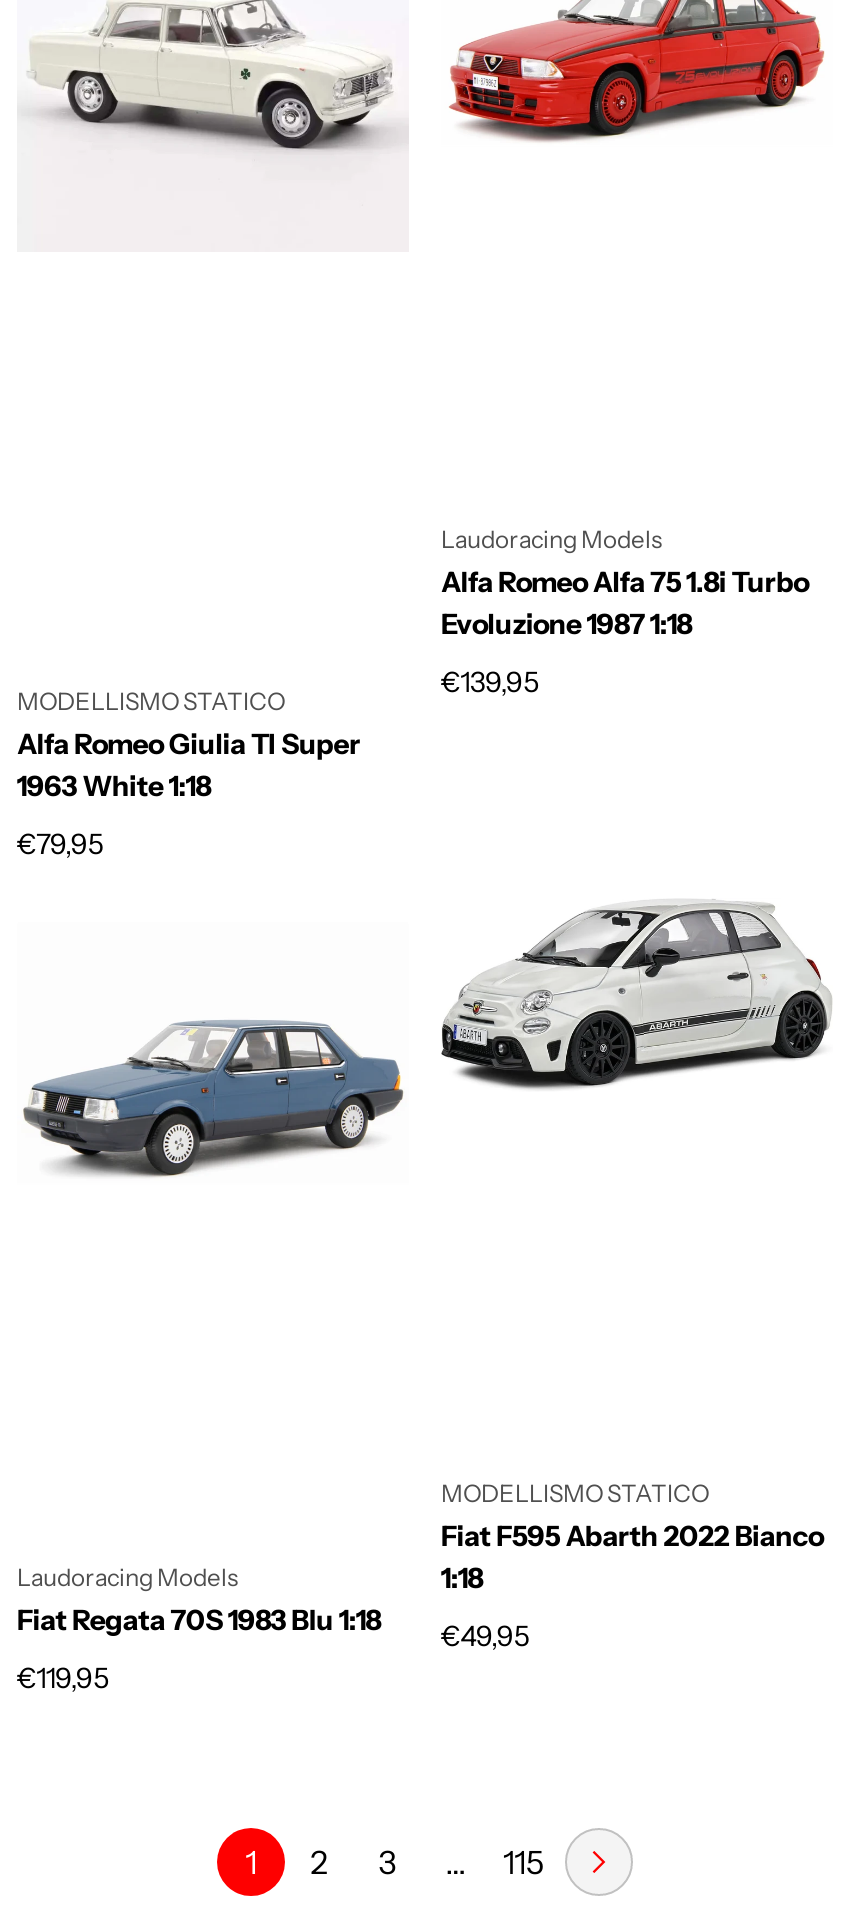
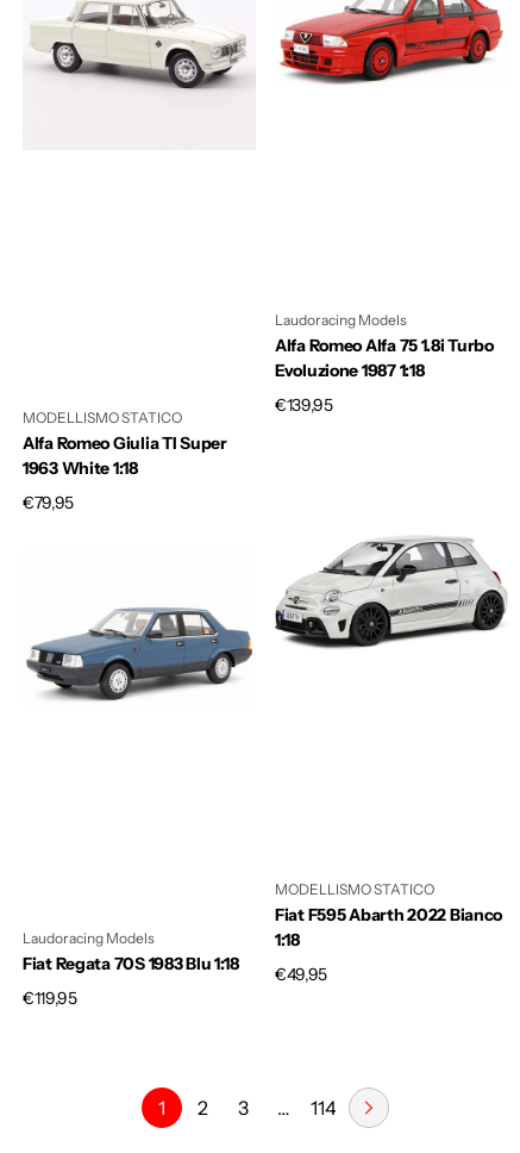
- 115
+ 114
